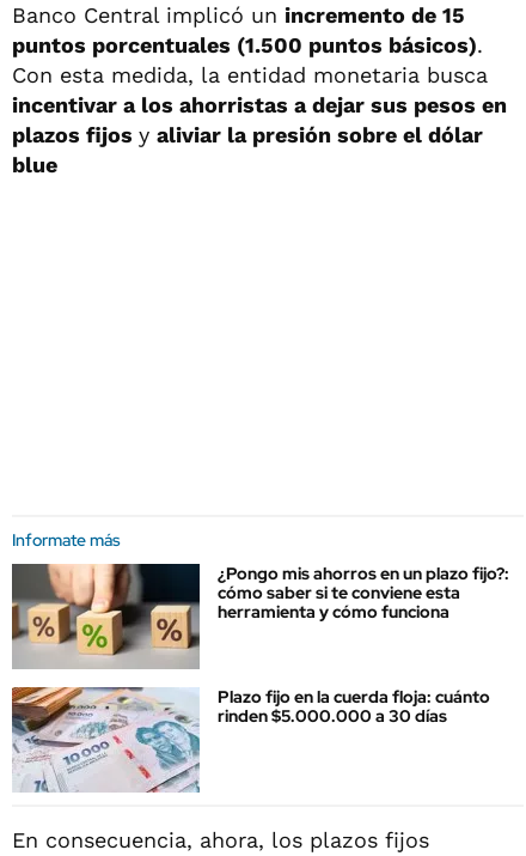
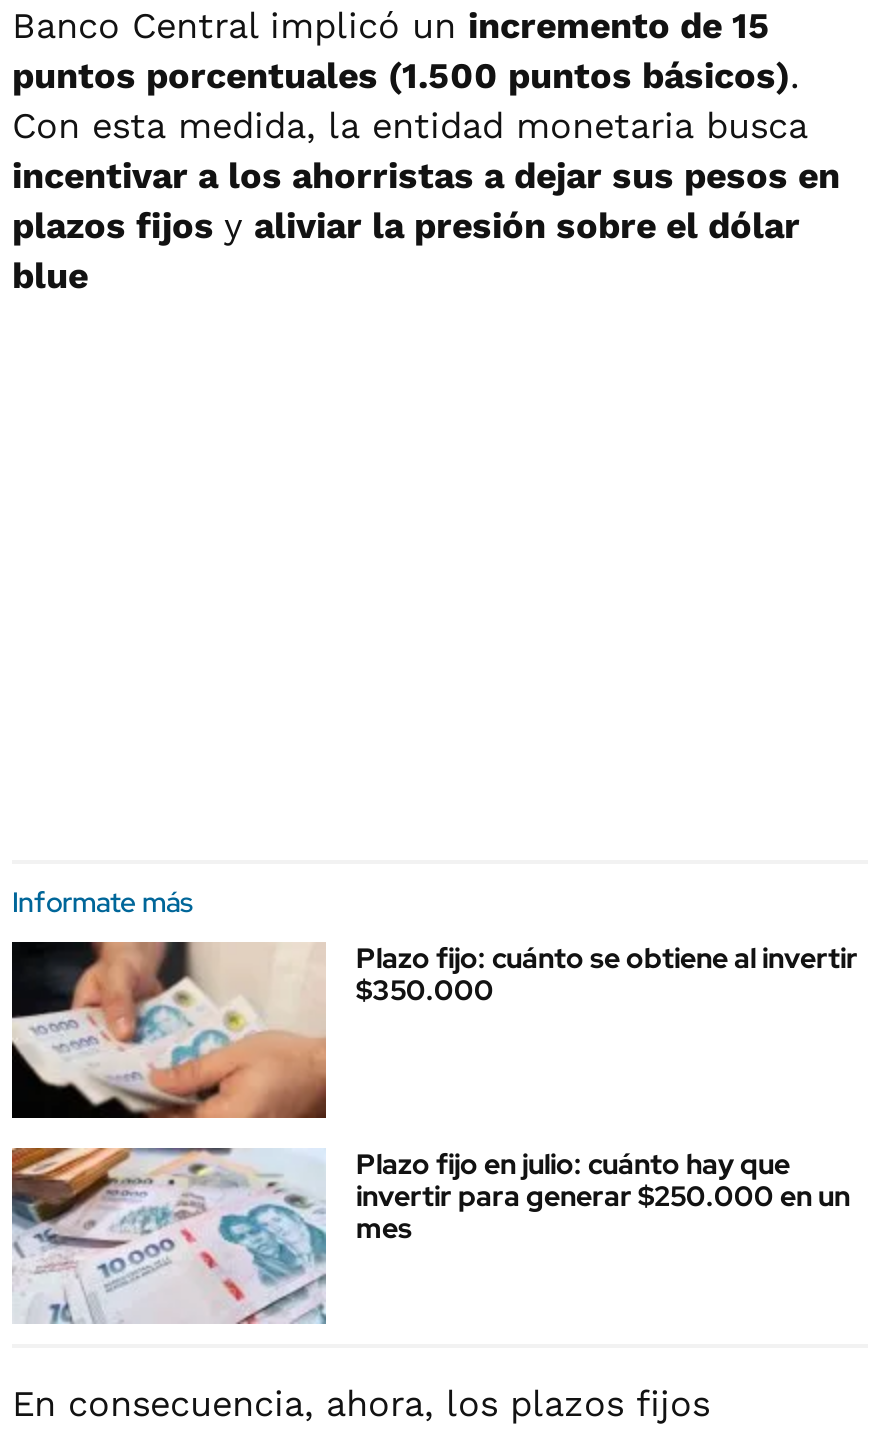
- [image]
- ¿Pongo mis ahorros en un plazo fijo?:
- cómo saber si te conviene esta
- herramienta y cómo funciona
+ [image]
+ Plazo fijo: cuánto se obtiene al invertir
+ $350.000

- Plazo fijo en la cuerda floja: cuánto
- rinden $5.000.000 a 30 días
+ Plazo fijo en julio: cuánto hay que
+ invertir para generar $250.000 en un
+ mes
